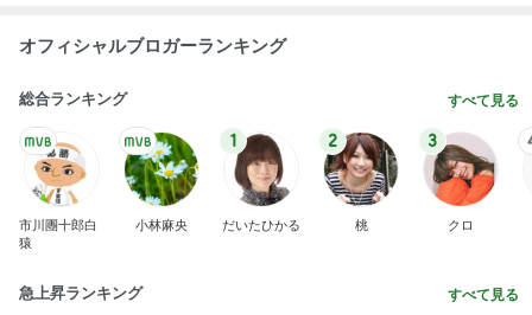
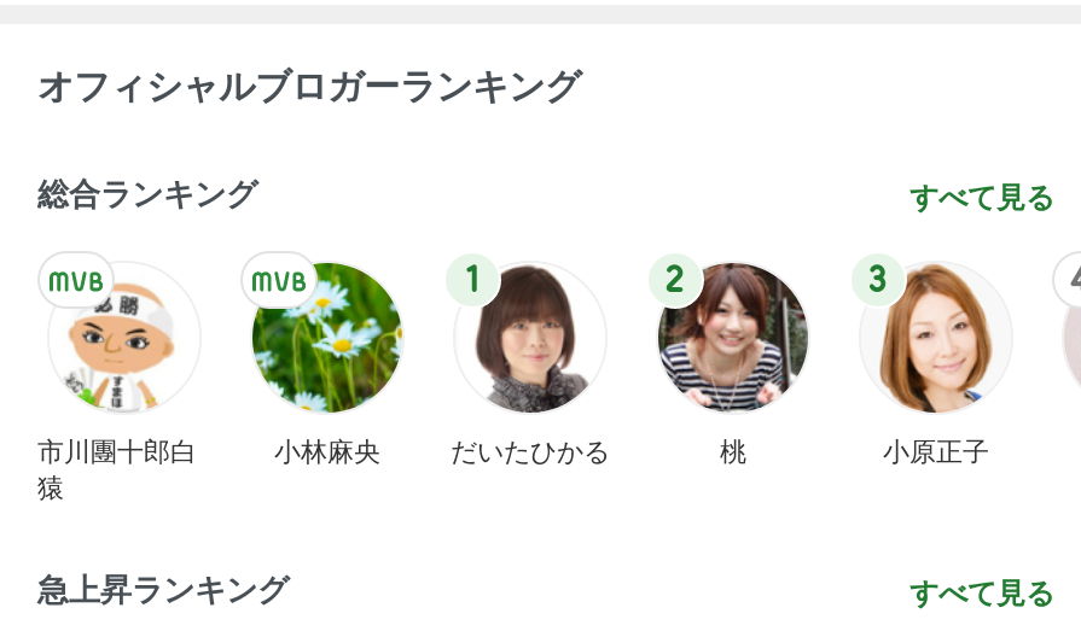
- [image]
- クロ
+ [image]
+ 小原正子
